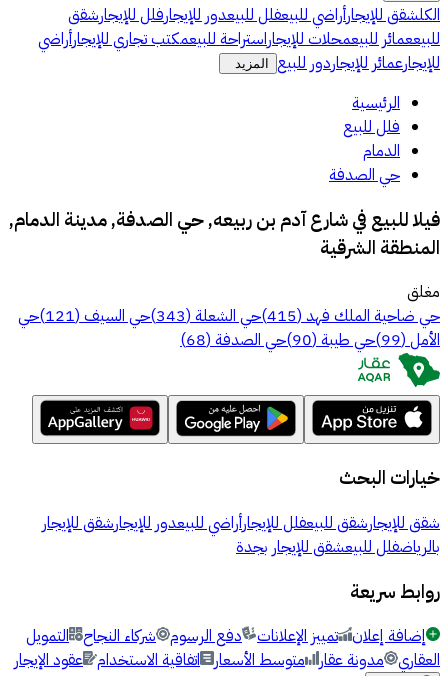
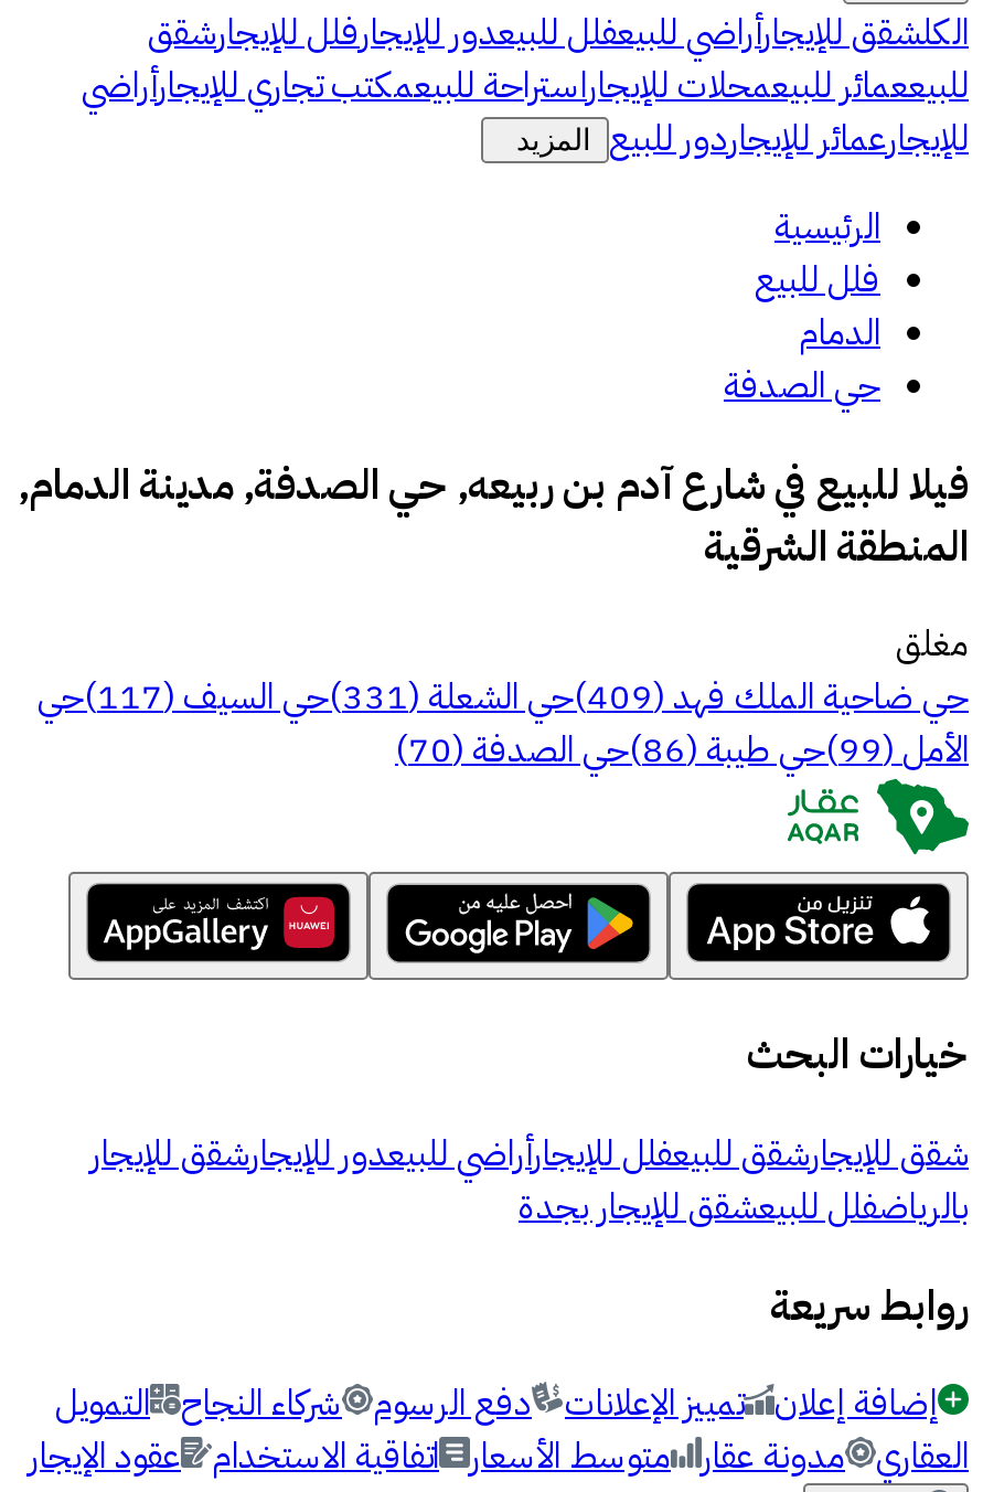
- حي ضاحية الملك فهد (415)حي الشعلة (343)حي السيف (121)حي
+ حي ضاحية الملك فهد (409)حي الشعلة (331)حي السيف (117)حي

- الأمل (99)حي طيبة (90)حي الصدفة (68)
+ الأمل (99)حي طيبة (86)حي الصدفة (70)
